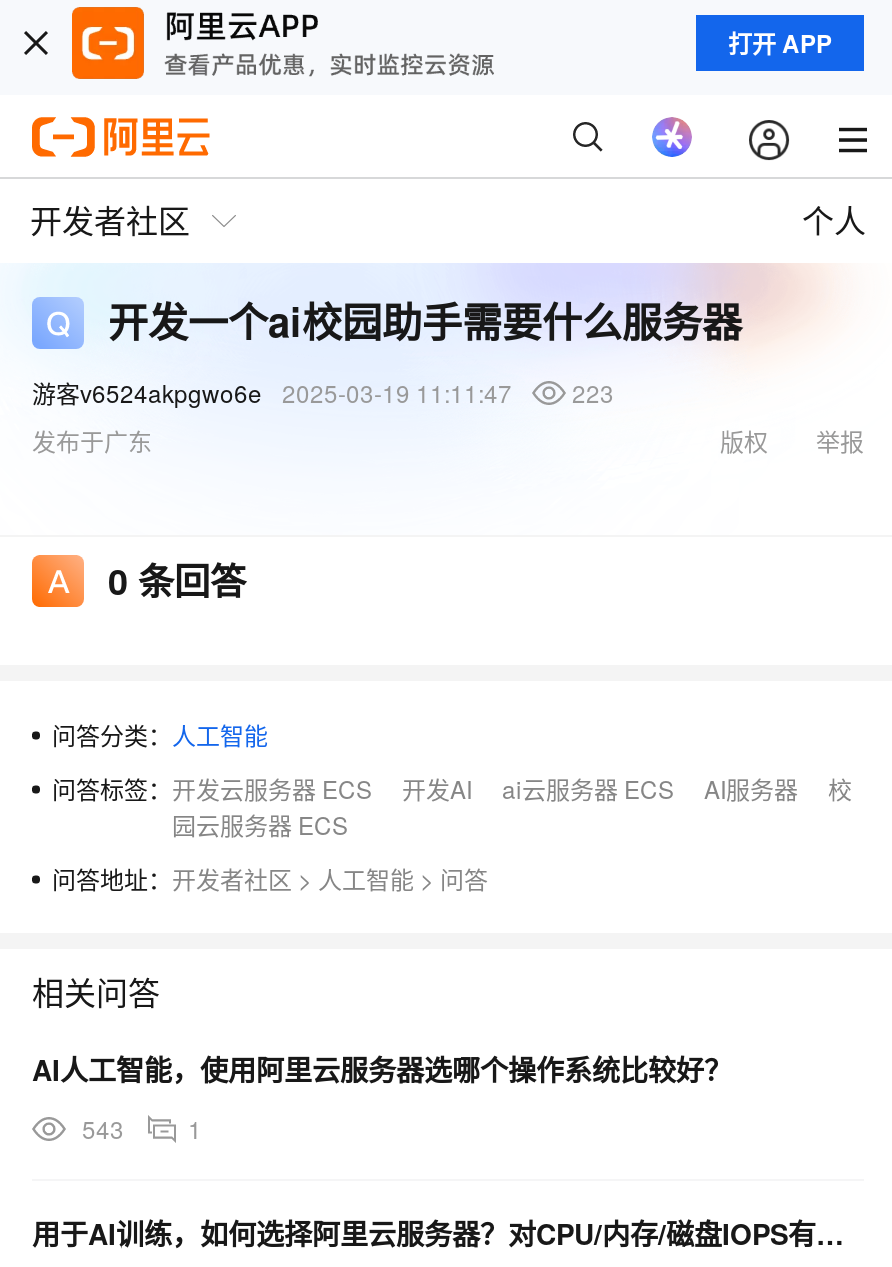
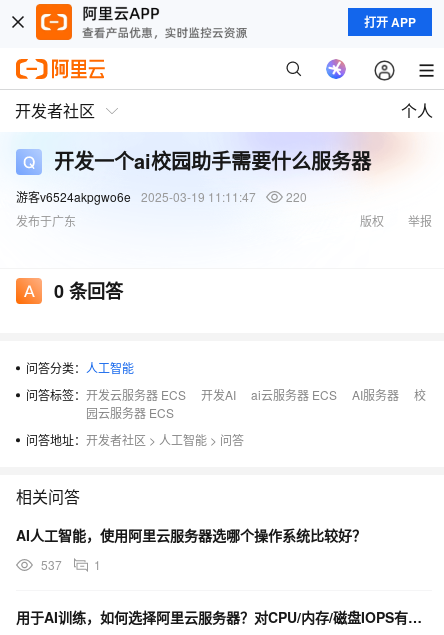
- 游客v6524akpgwo6e 2025-03-19 11:11:47 223
+ 游客v6524akpgwo6e 2025-03-19 11:11:47 220

- 543 1
+ 537 1
